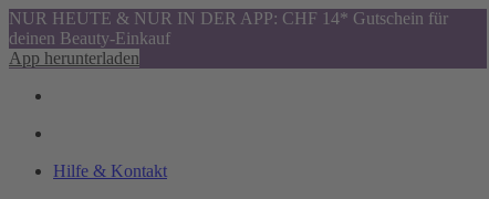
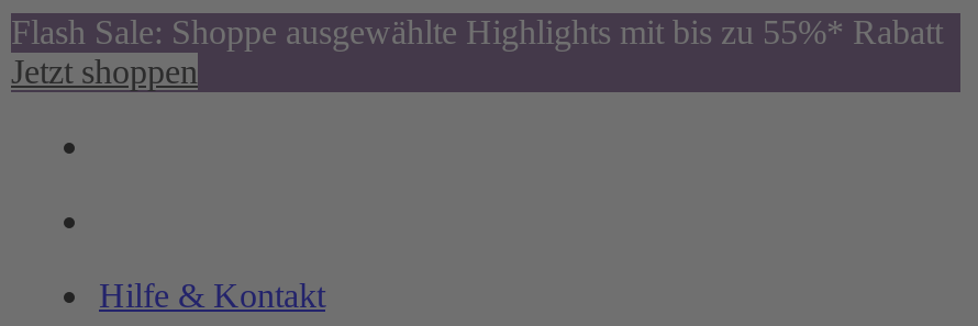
- NUR HEUTE & NUR IN DER APP: CHF 14* Gutschein für
- deinen Beauty-Einkauf
- App herunterladen
+ Flash Sale: Shoppe ausgewählte Highlights mit bis zu 55%* Rabatt
+ Jetzt shoppen
